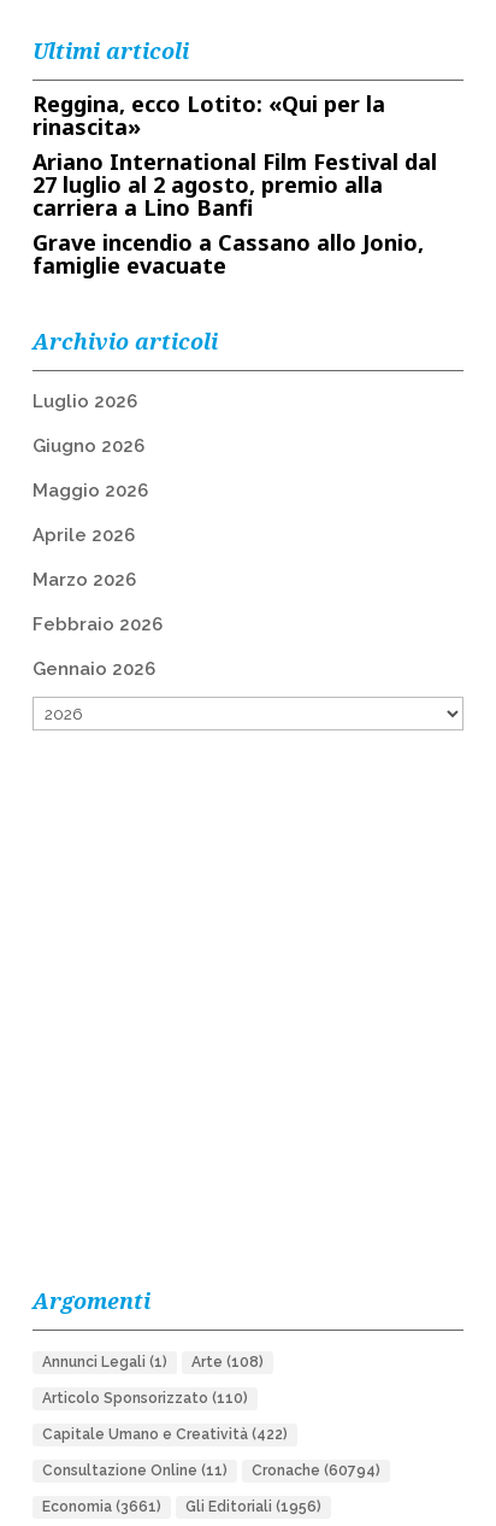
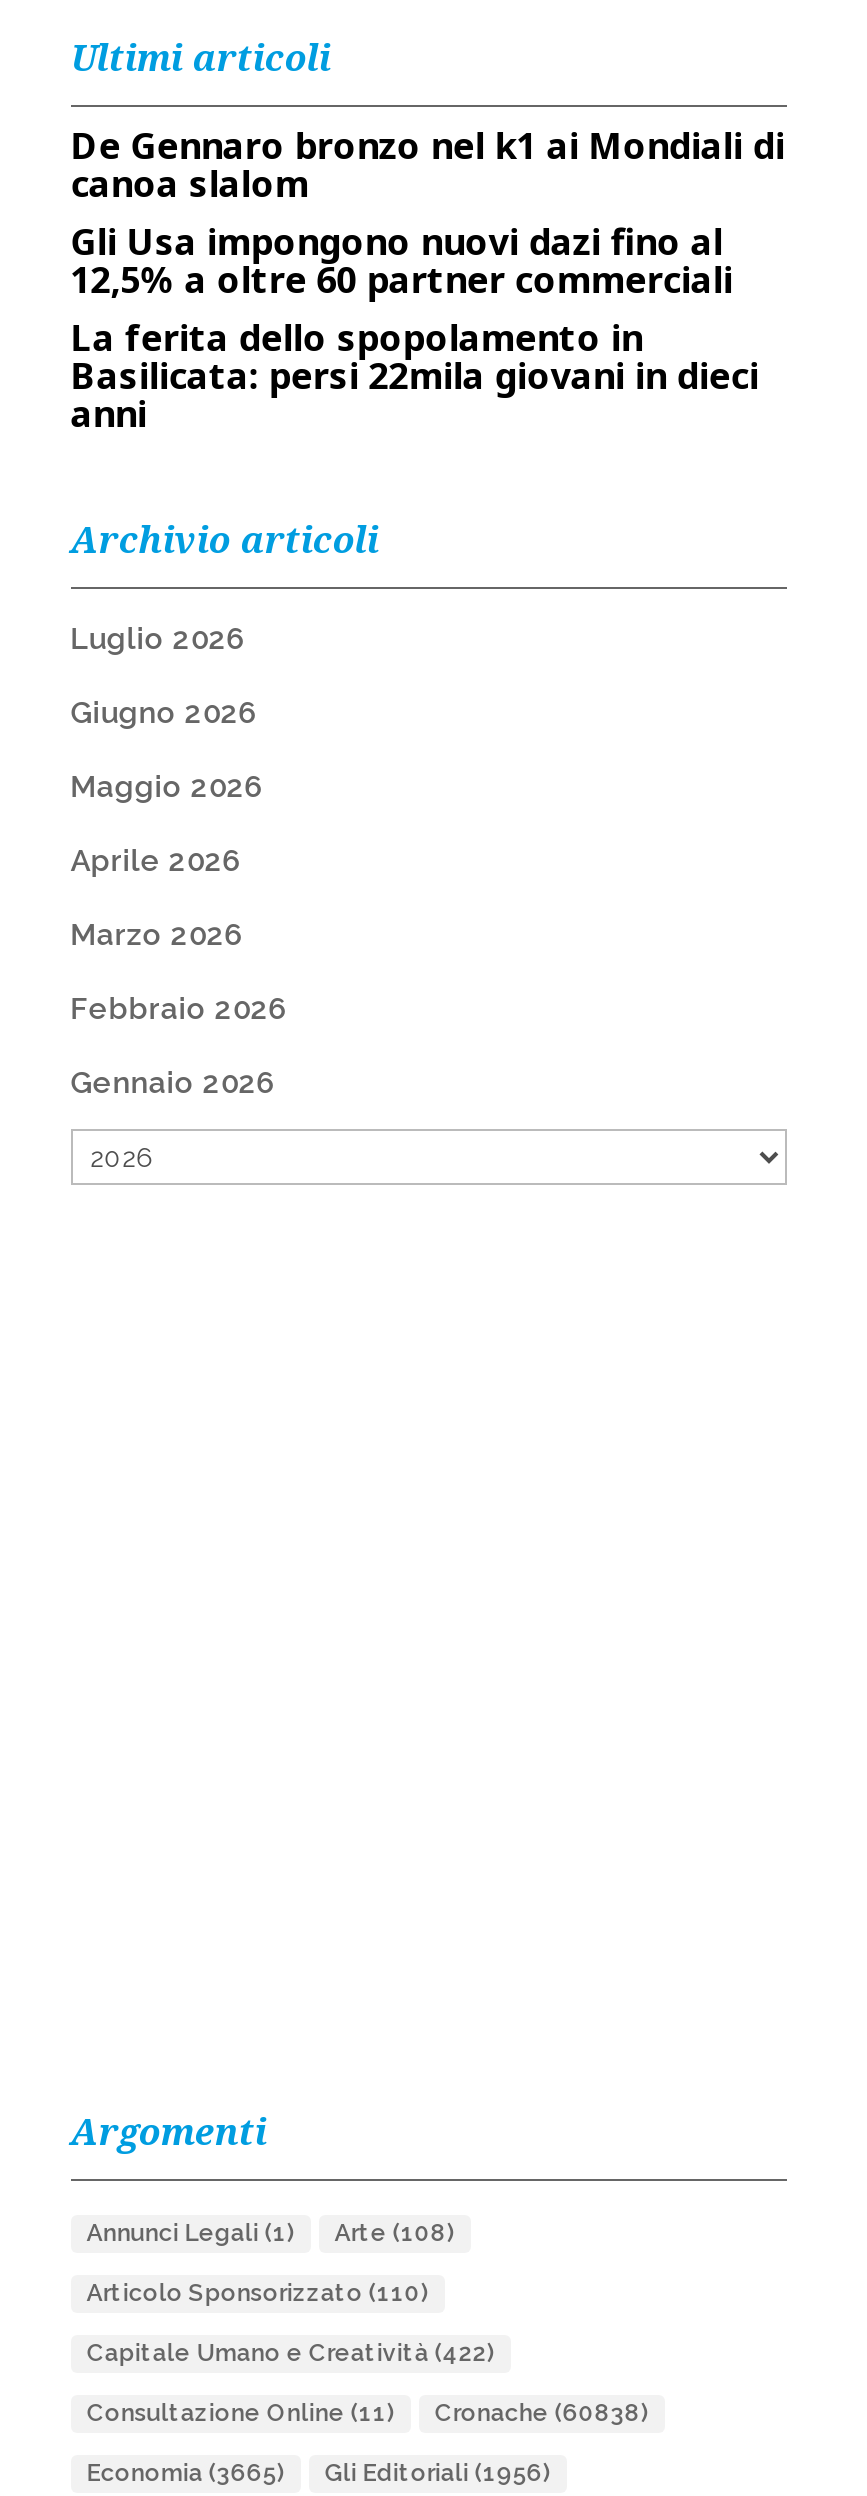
- Reggina, ecco Lotito: «Qui per la
- rinascita»
- Ariano International Film Festival dal
- 27 luglio al 2 agosto, premio alla
- carriera a Lino Banfi
- Grave incendio a Cassano allo Jonio,
- famiglie evacuate
+ De Gennaro bronzo nel k1 ai Mondiali di
+ canoa slalom
+ Gli Usa impongono nuovi dazi fino al
+ 12,5% a oltre 60 partner commerciali
+ La ferita dello spopolamento in
+ Basilicata: persi 22mila giovani in dieci
+ anni

- Consultazione Online (11) Cronache (60794)
+ Consultazione Online (11) Cronache (60838)

- Economia (3661) Gli Editoriali (1956)
+ Economia (3665) Gli Editoriali (1956)
